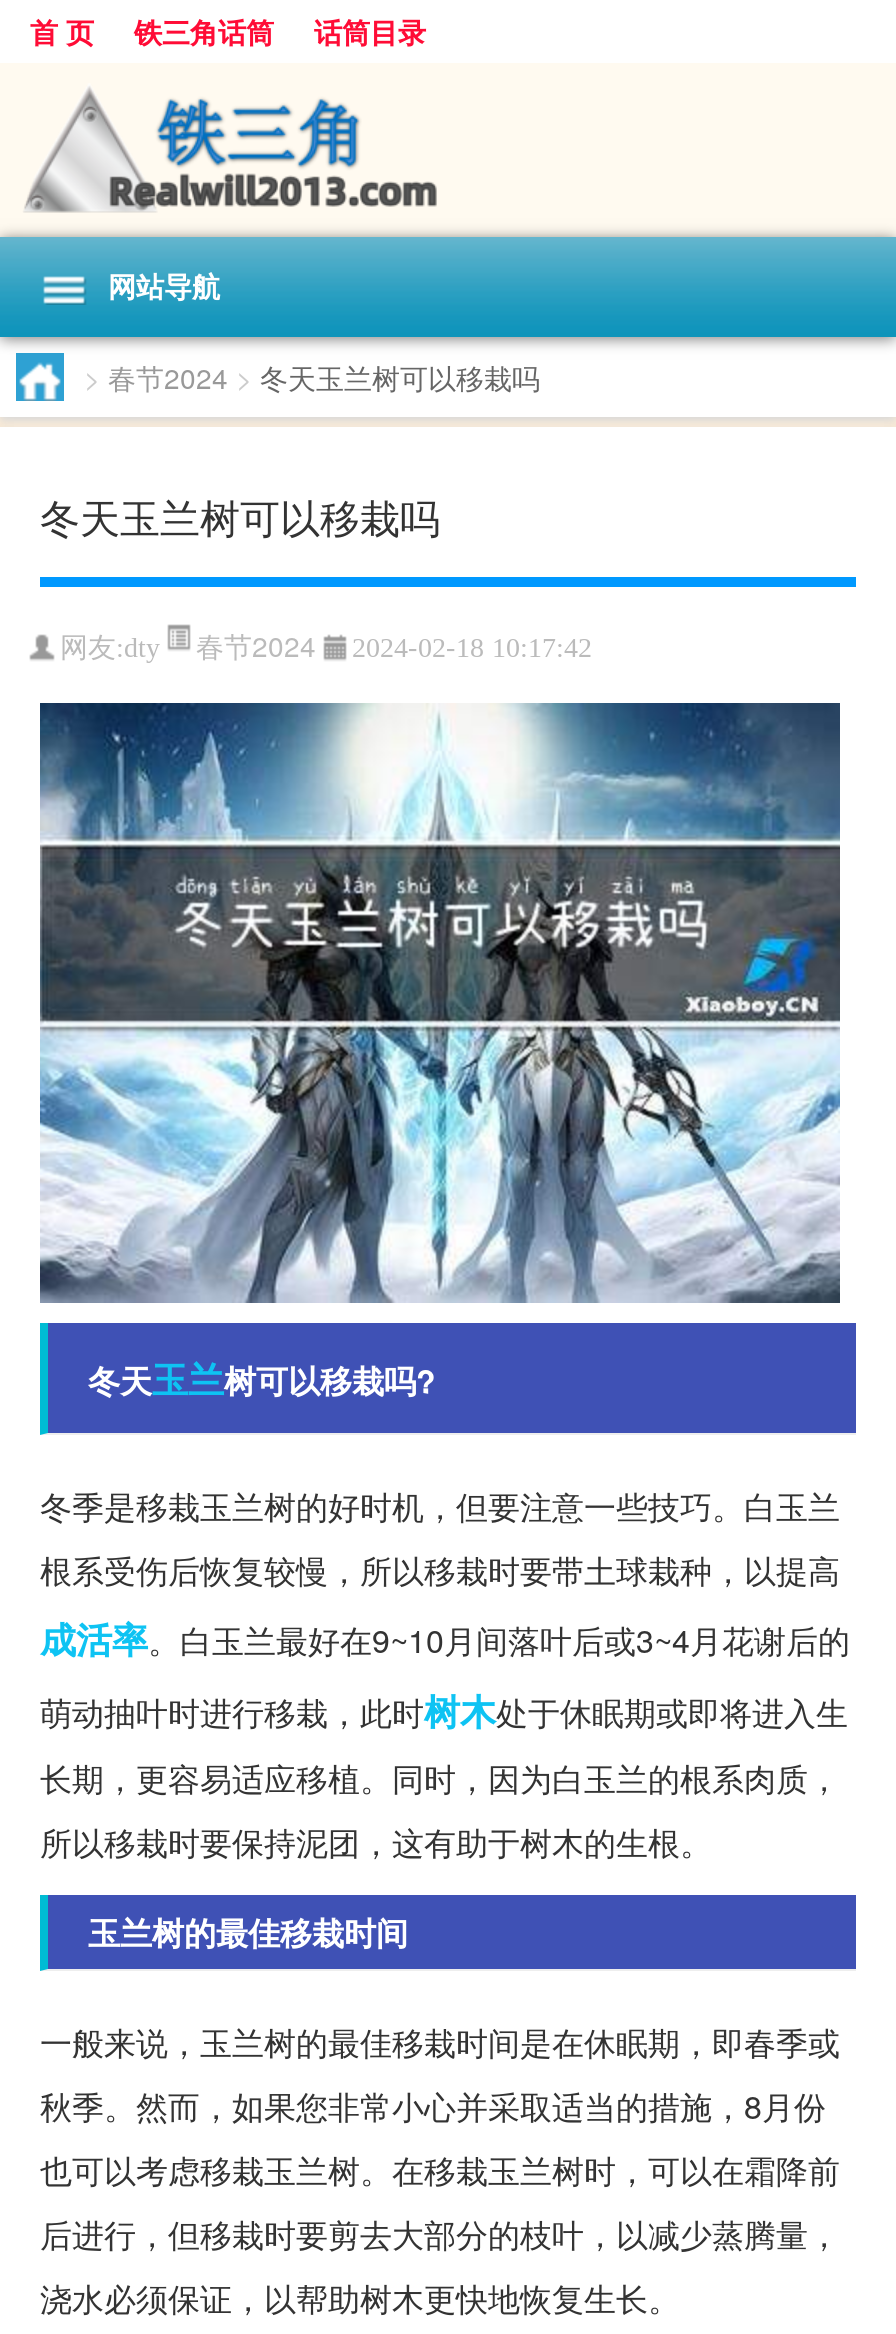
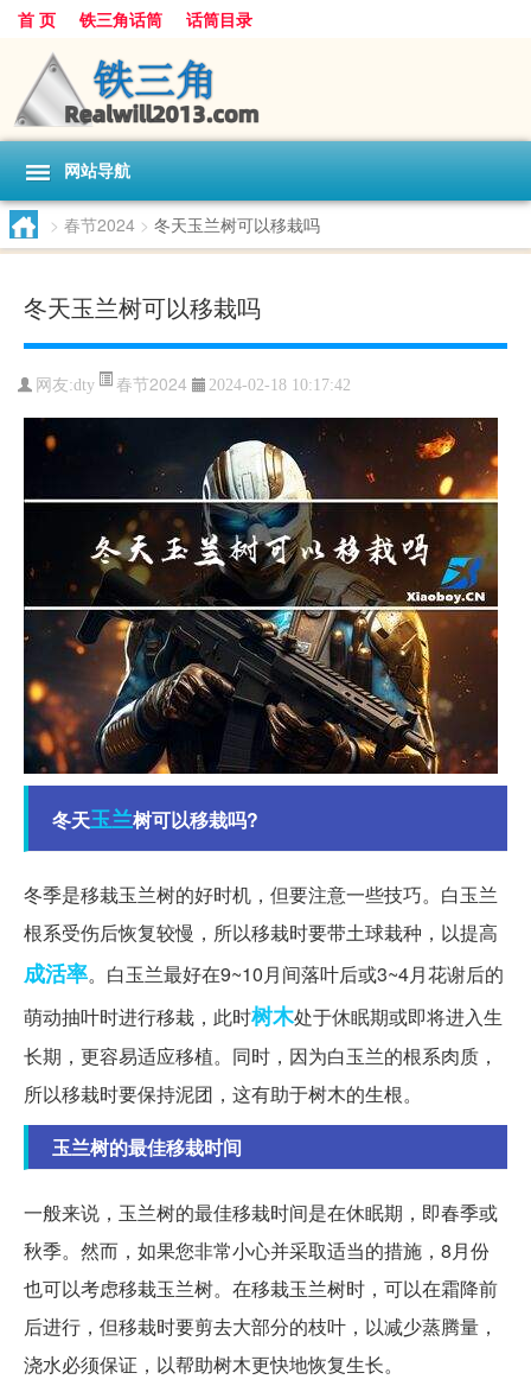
- [image]
+ [image]
